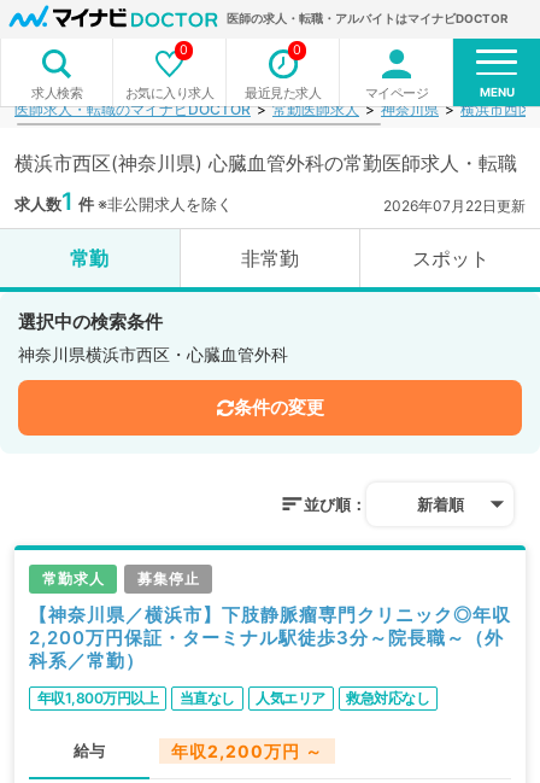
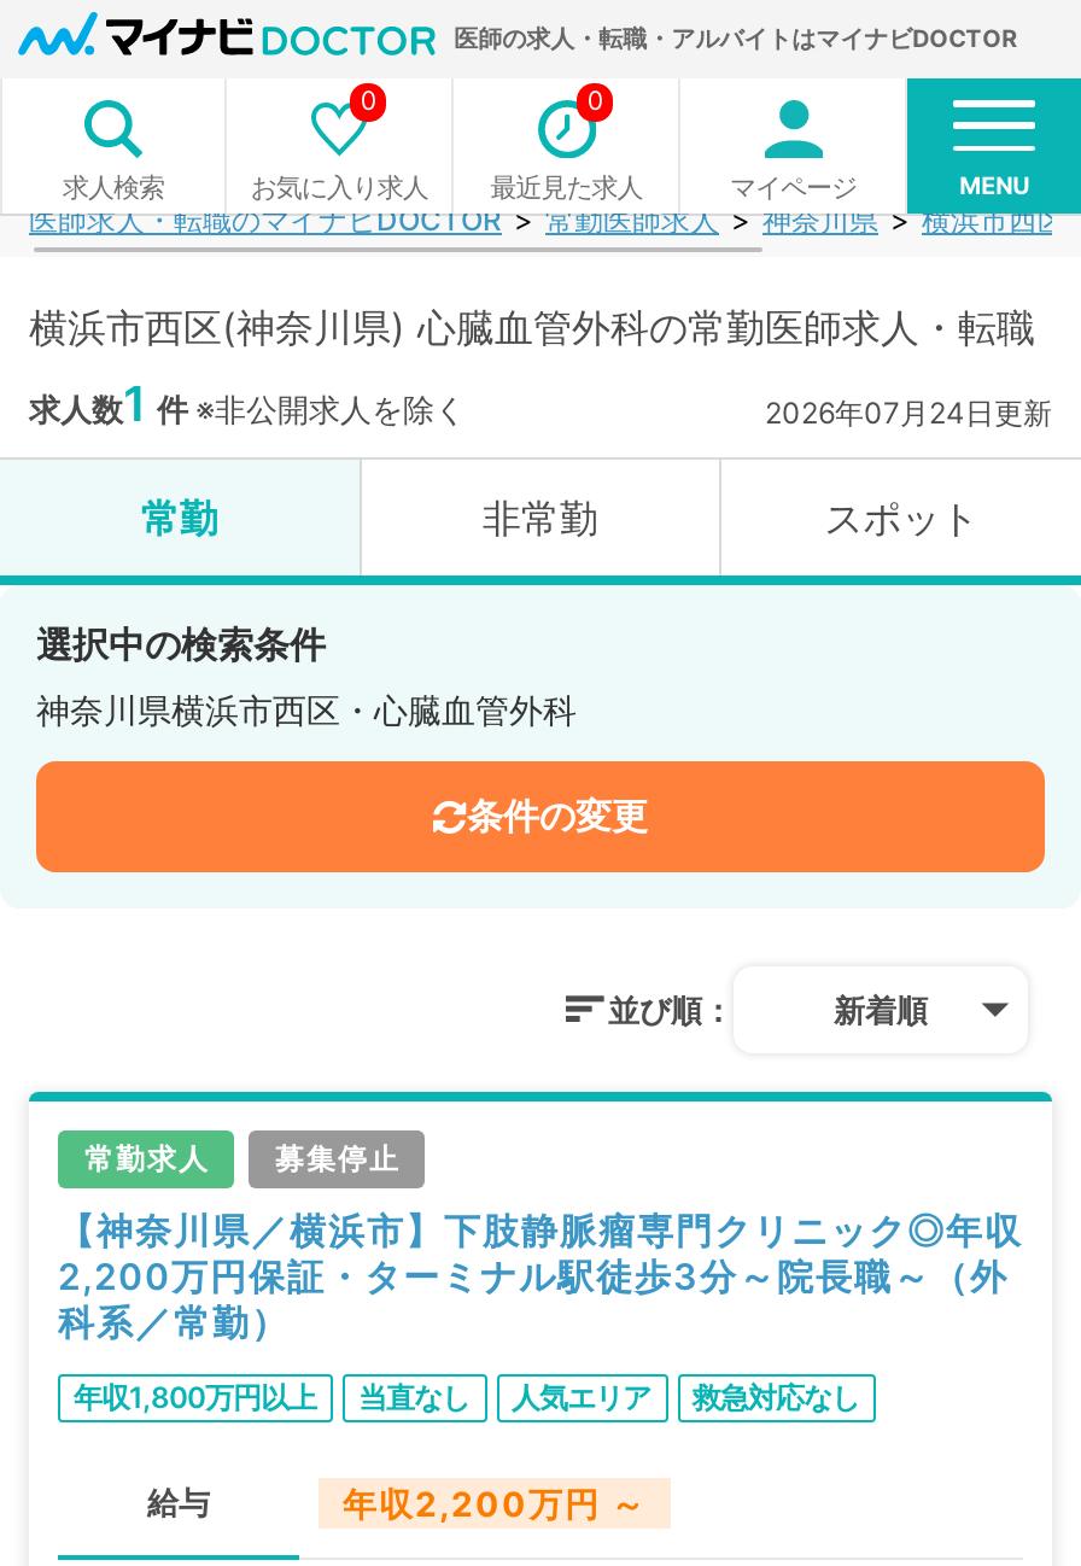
- 2026年07月22日更新
+ 2026年07月24日更新
